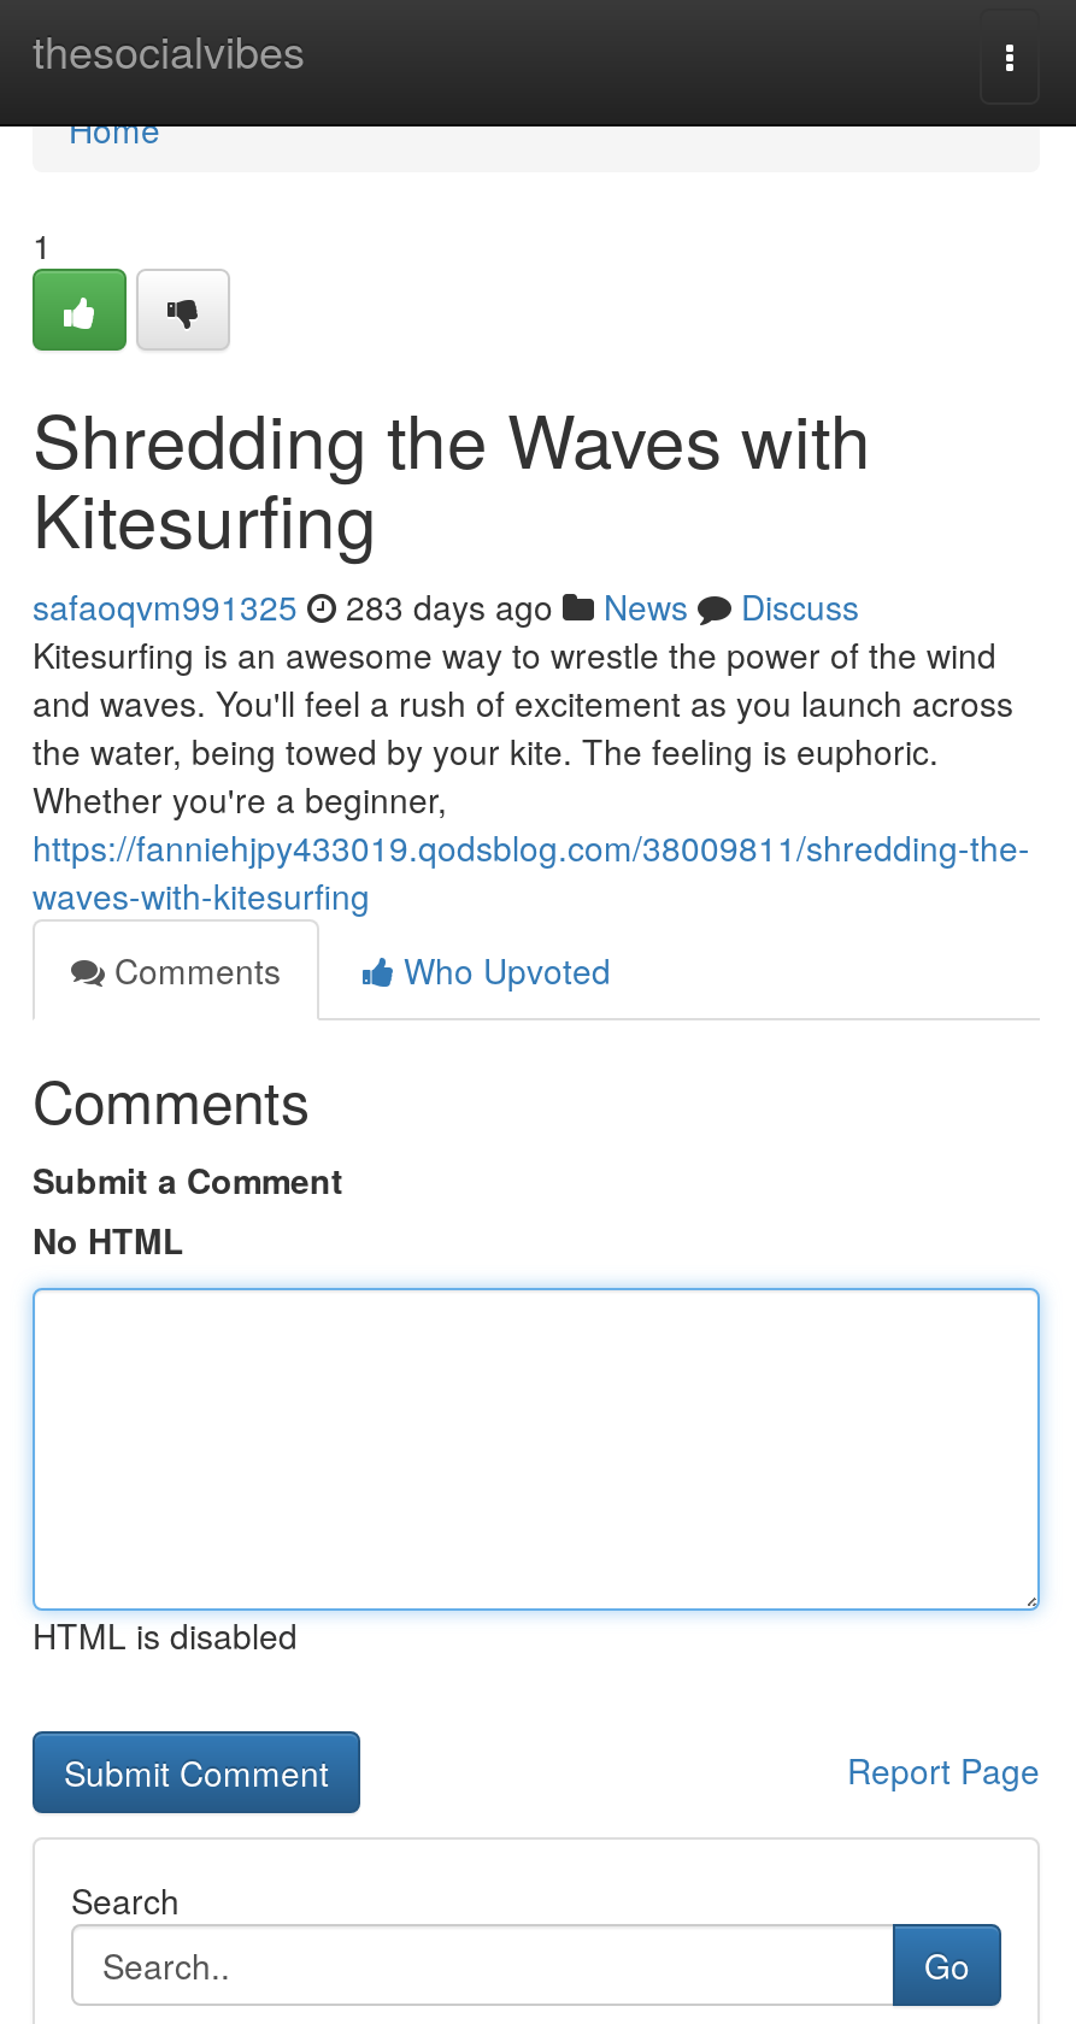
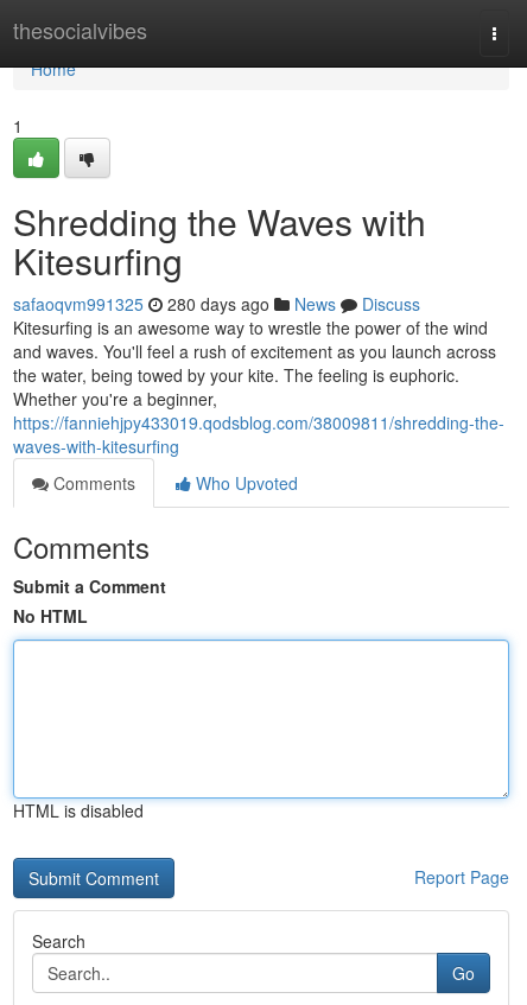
- safaoqvm991325 283 days ago News Discuss
+ safaoqvm991325 280 days ago News Discuss
